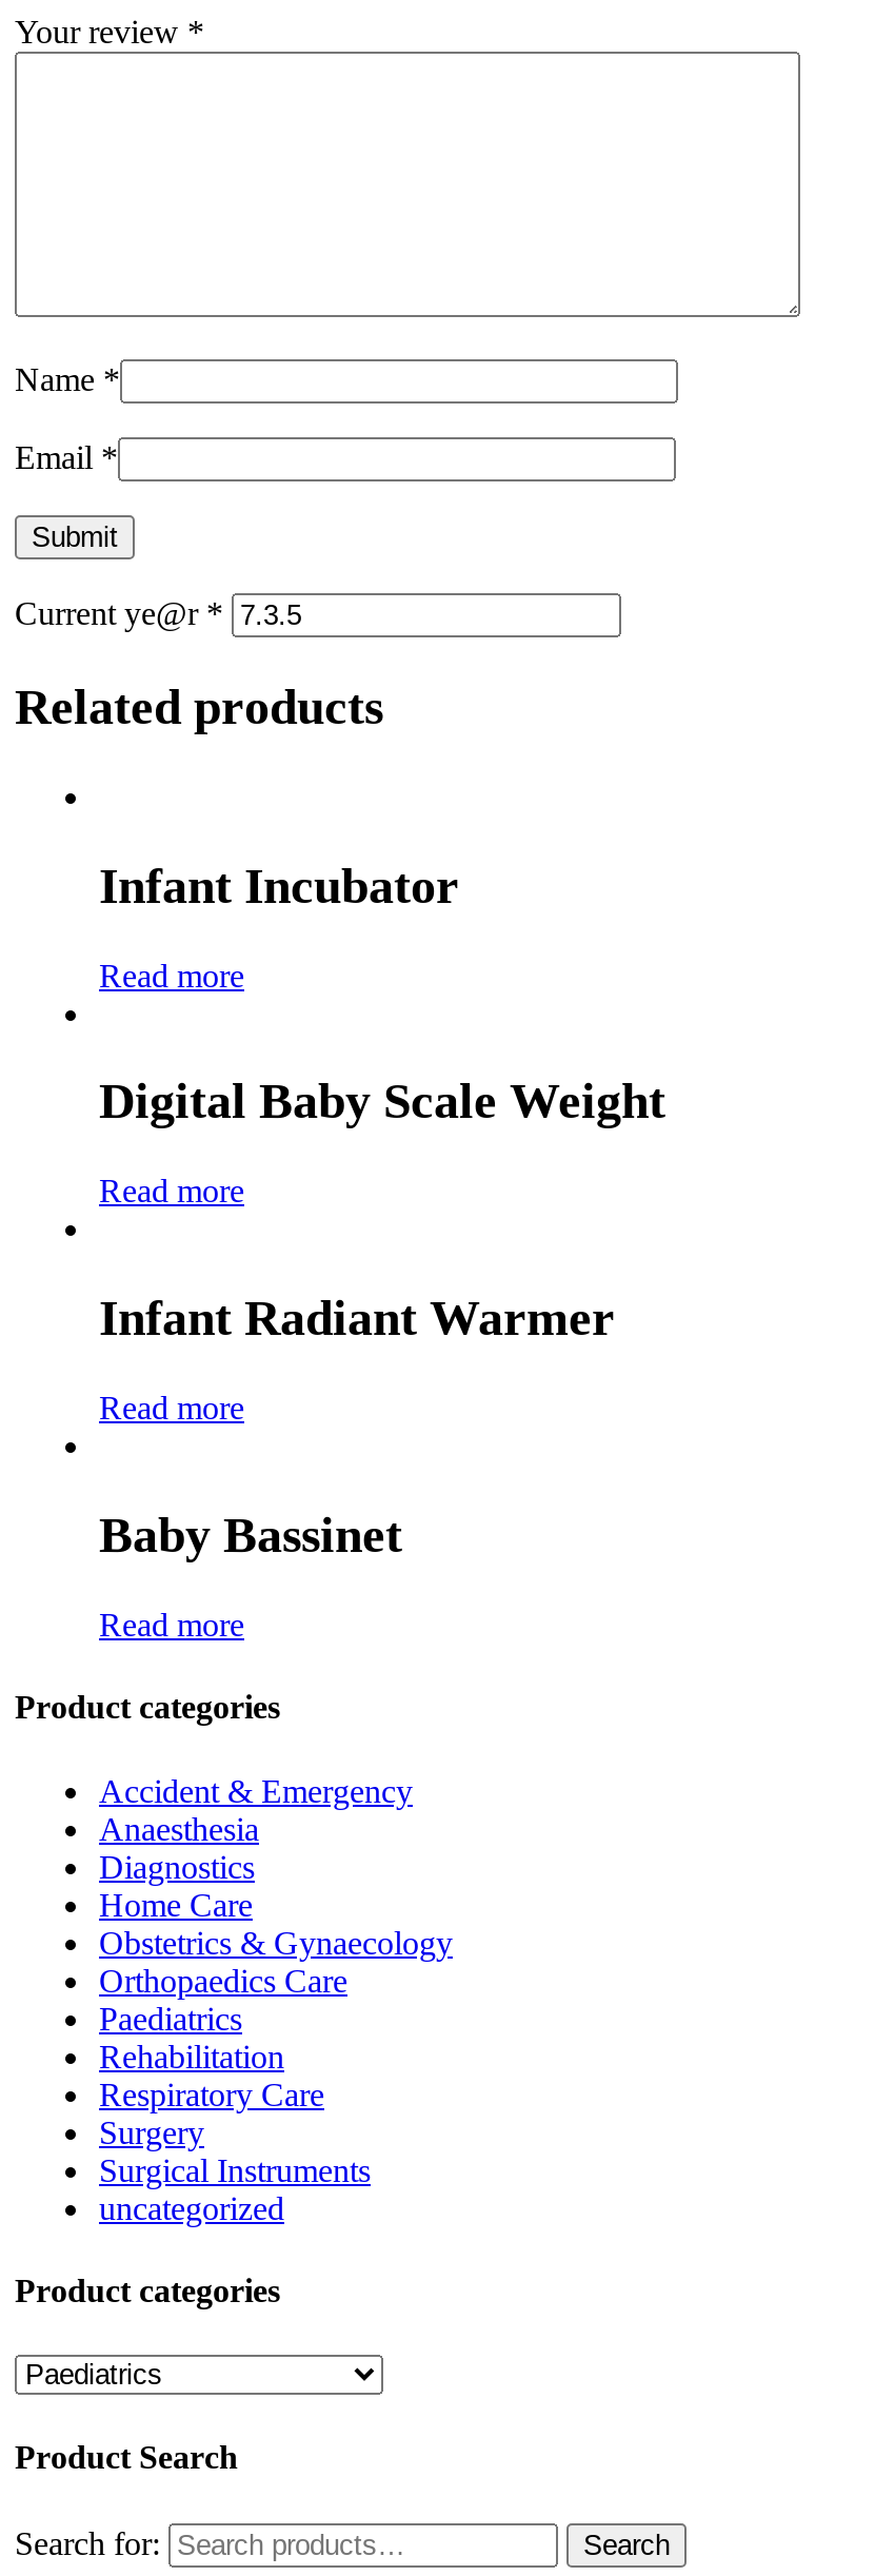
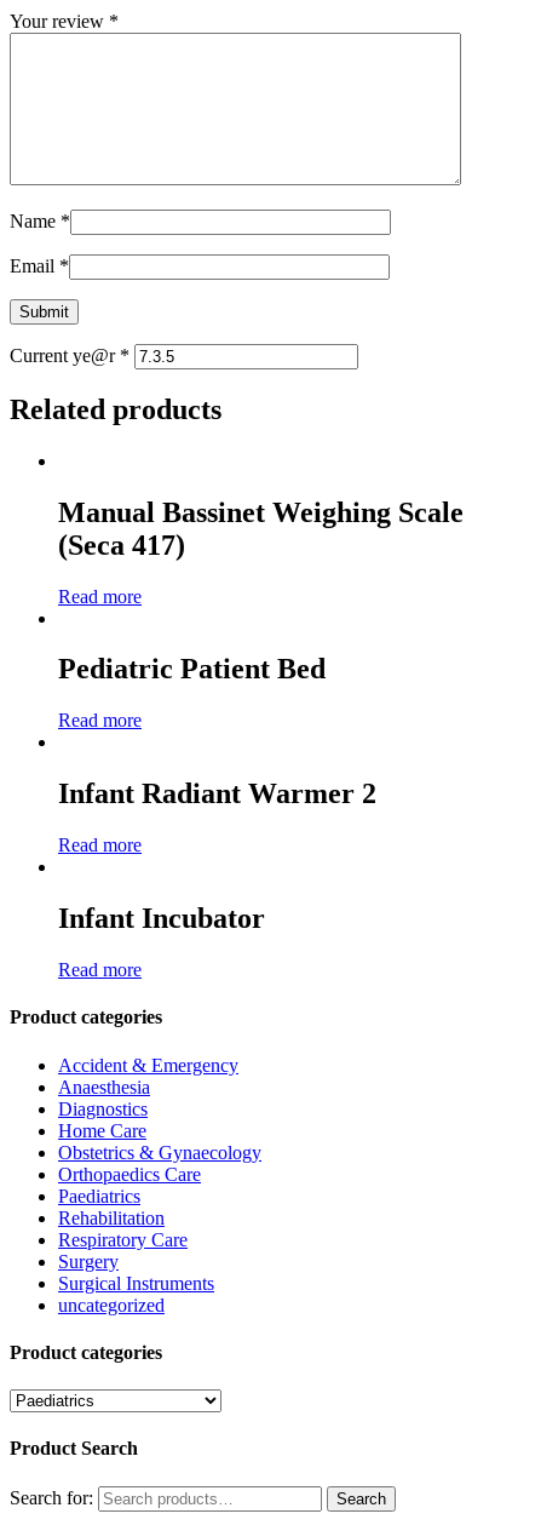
+ Manual Bassinet Weighing Scale
+ (Seca 417)

moved down: Infant Incubator

- Digital Baby Scale Weight
+ Pediatric Patient Bed

- Infant Radiant Warmer
+ Infant Radiant Warmer 2

- Baby Bassinet
